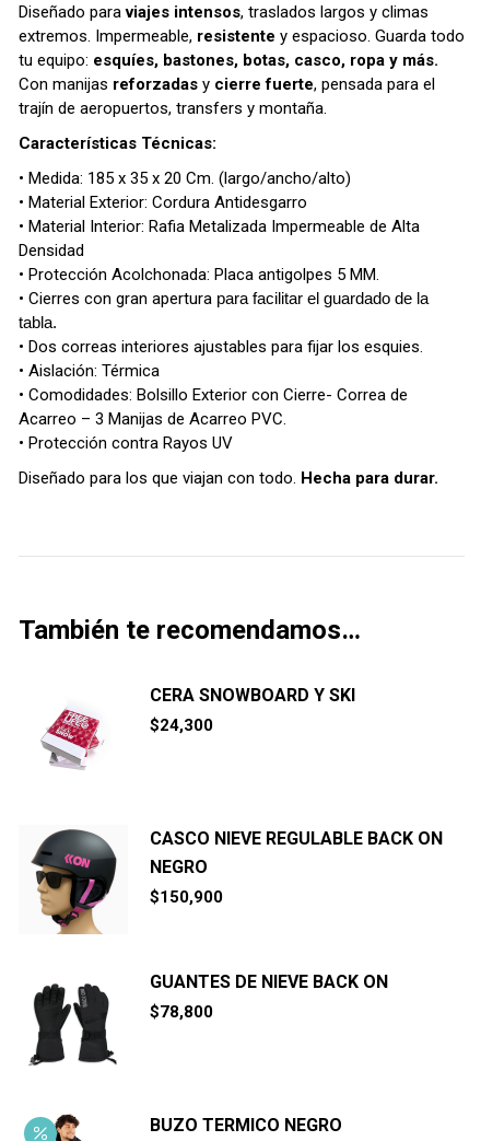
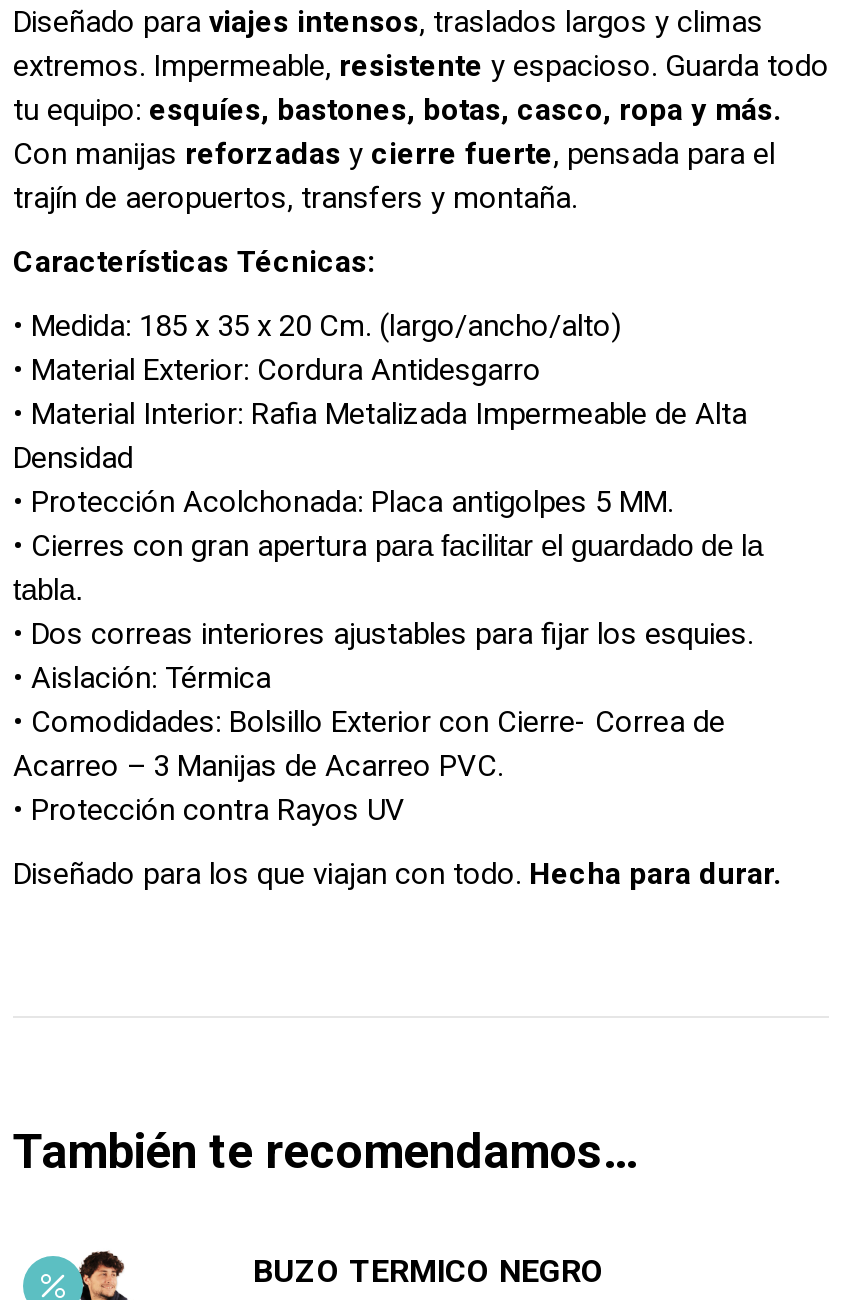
- CERA SNOWBOARD Y SKI
- $24,300

- [image]

- [image]
- CASCO NIEVE REGULABLE BACK ON
- NEGRO
- $150,900

- [image]
- GUANTES DE NIEVE BACK ON
- $78,800
